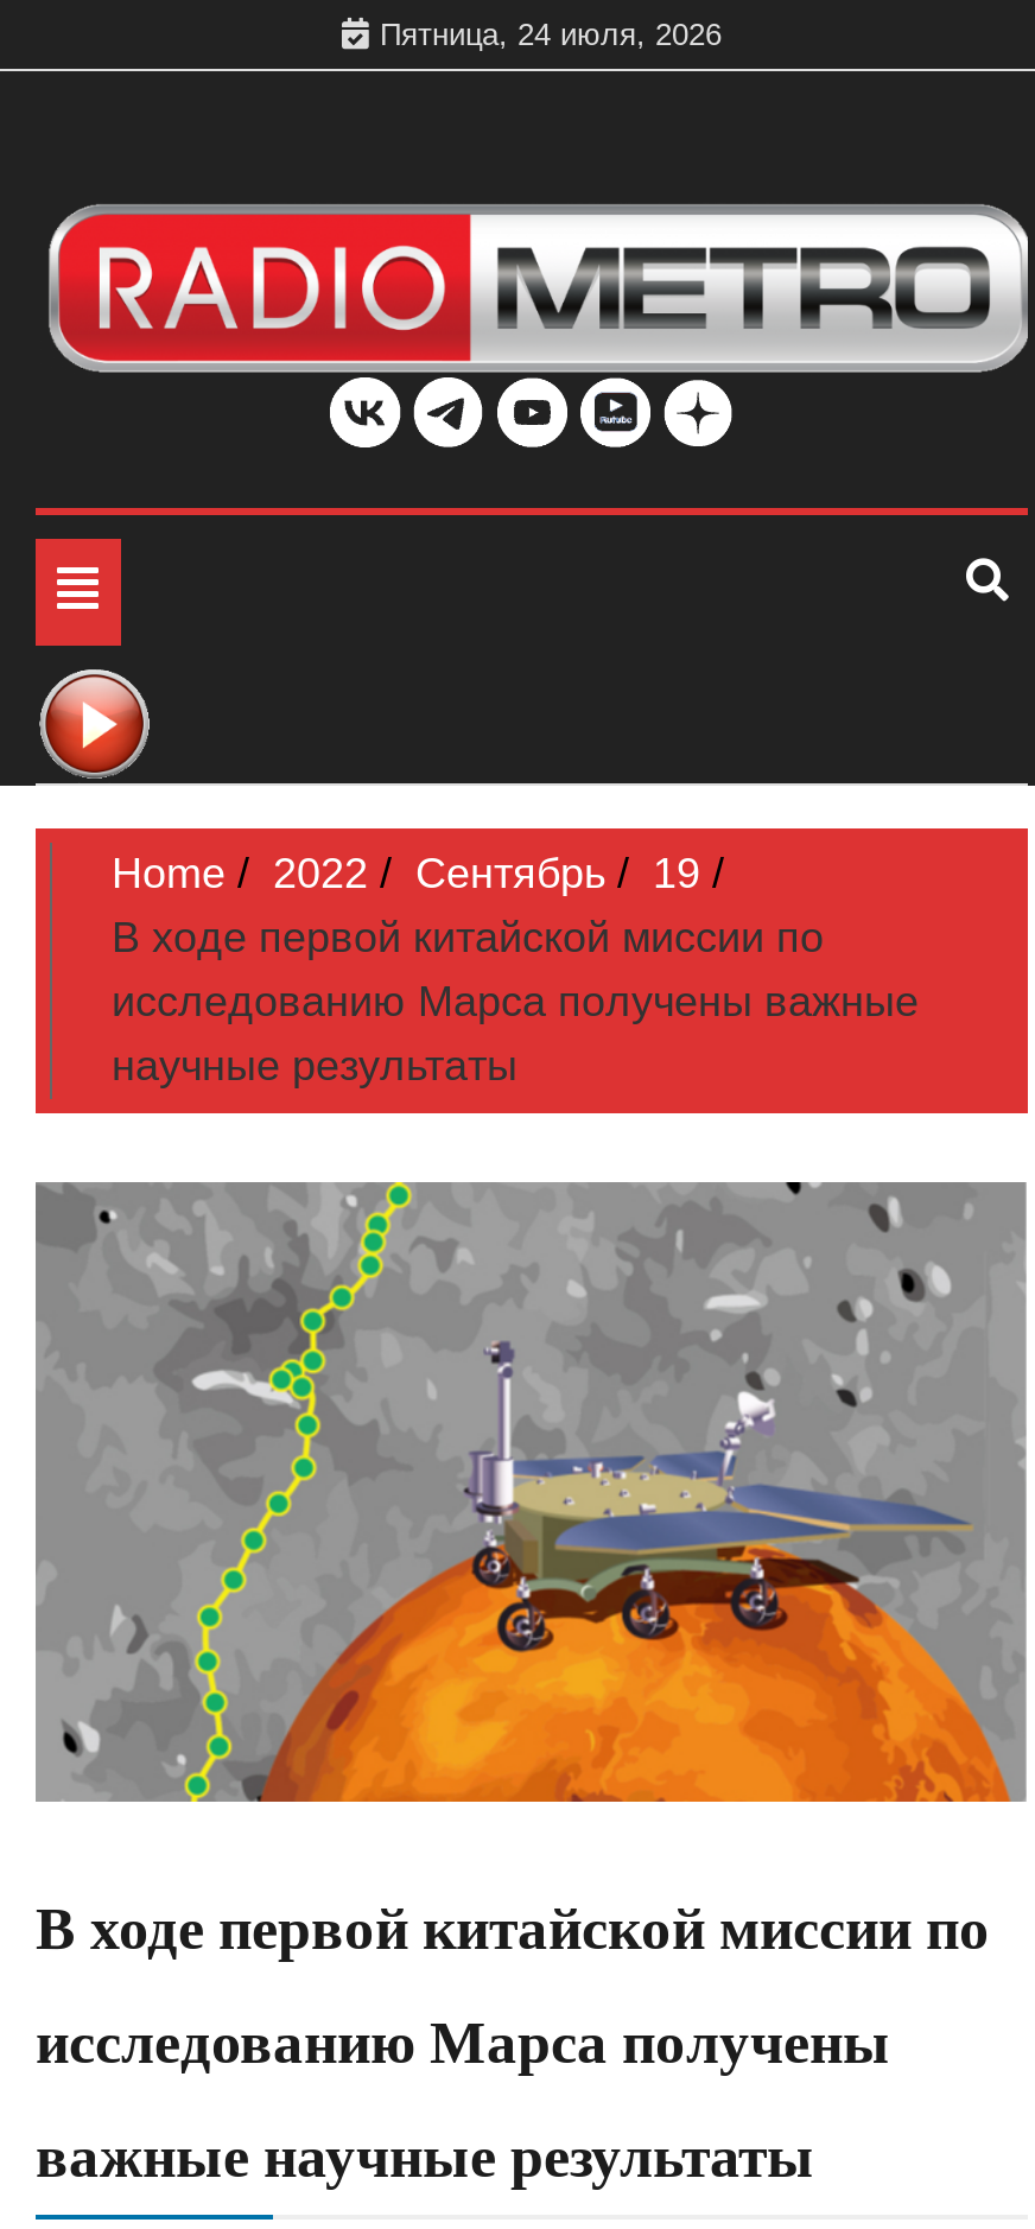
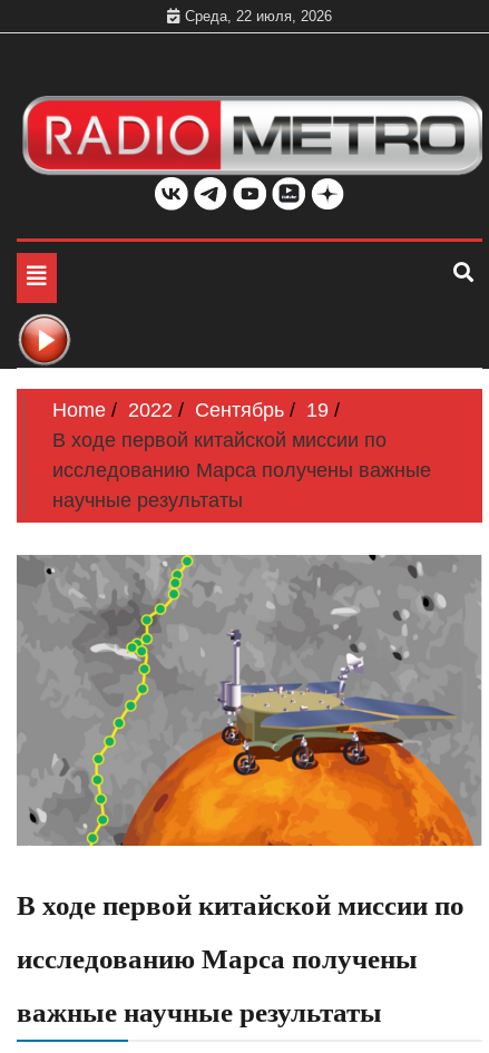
- Пятница, 24 июля, 2026
+ Среда, 22 июля, 2026
